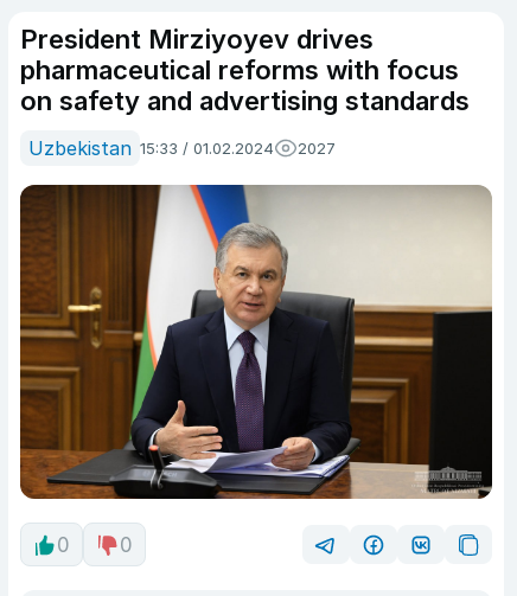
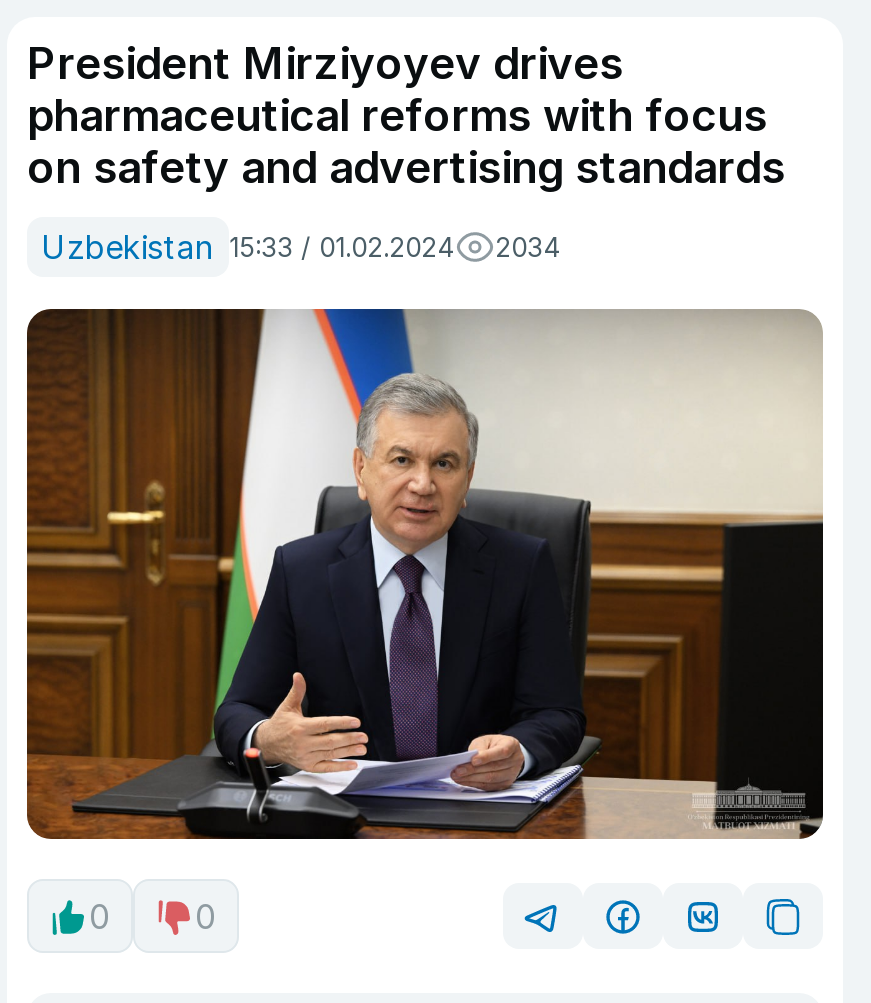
- Uzbekistan 15:33 / 01.02.2024 2027
+ Uzbekistan 15:33 / 01.02.2024 2034
